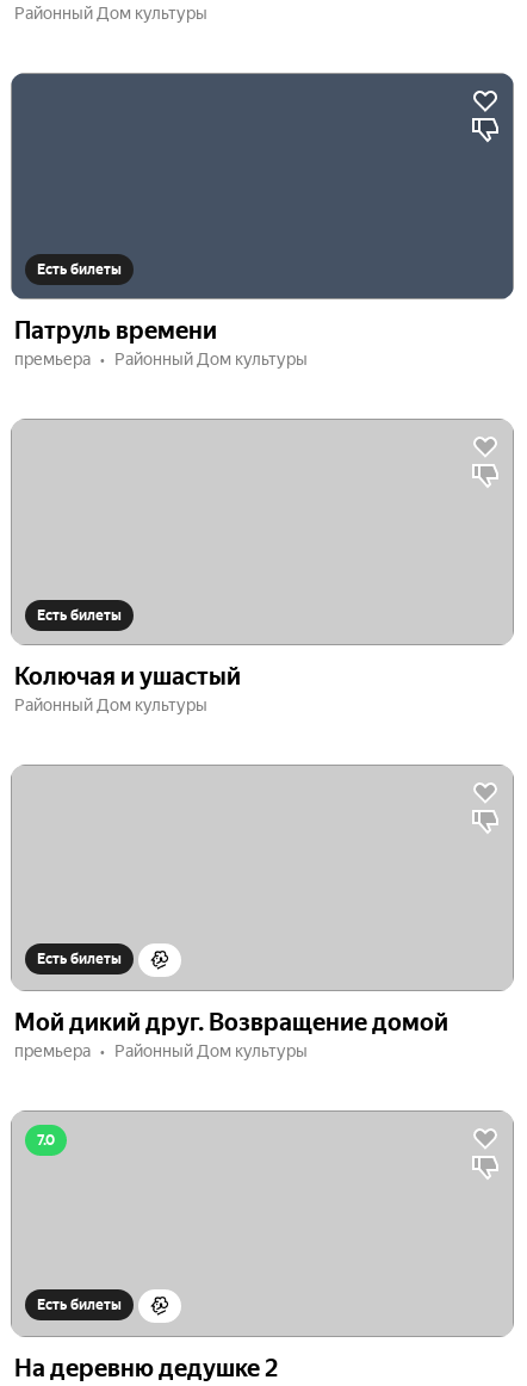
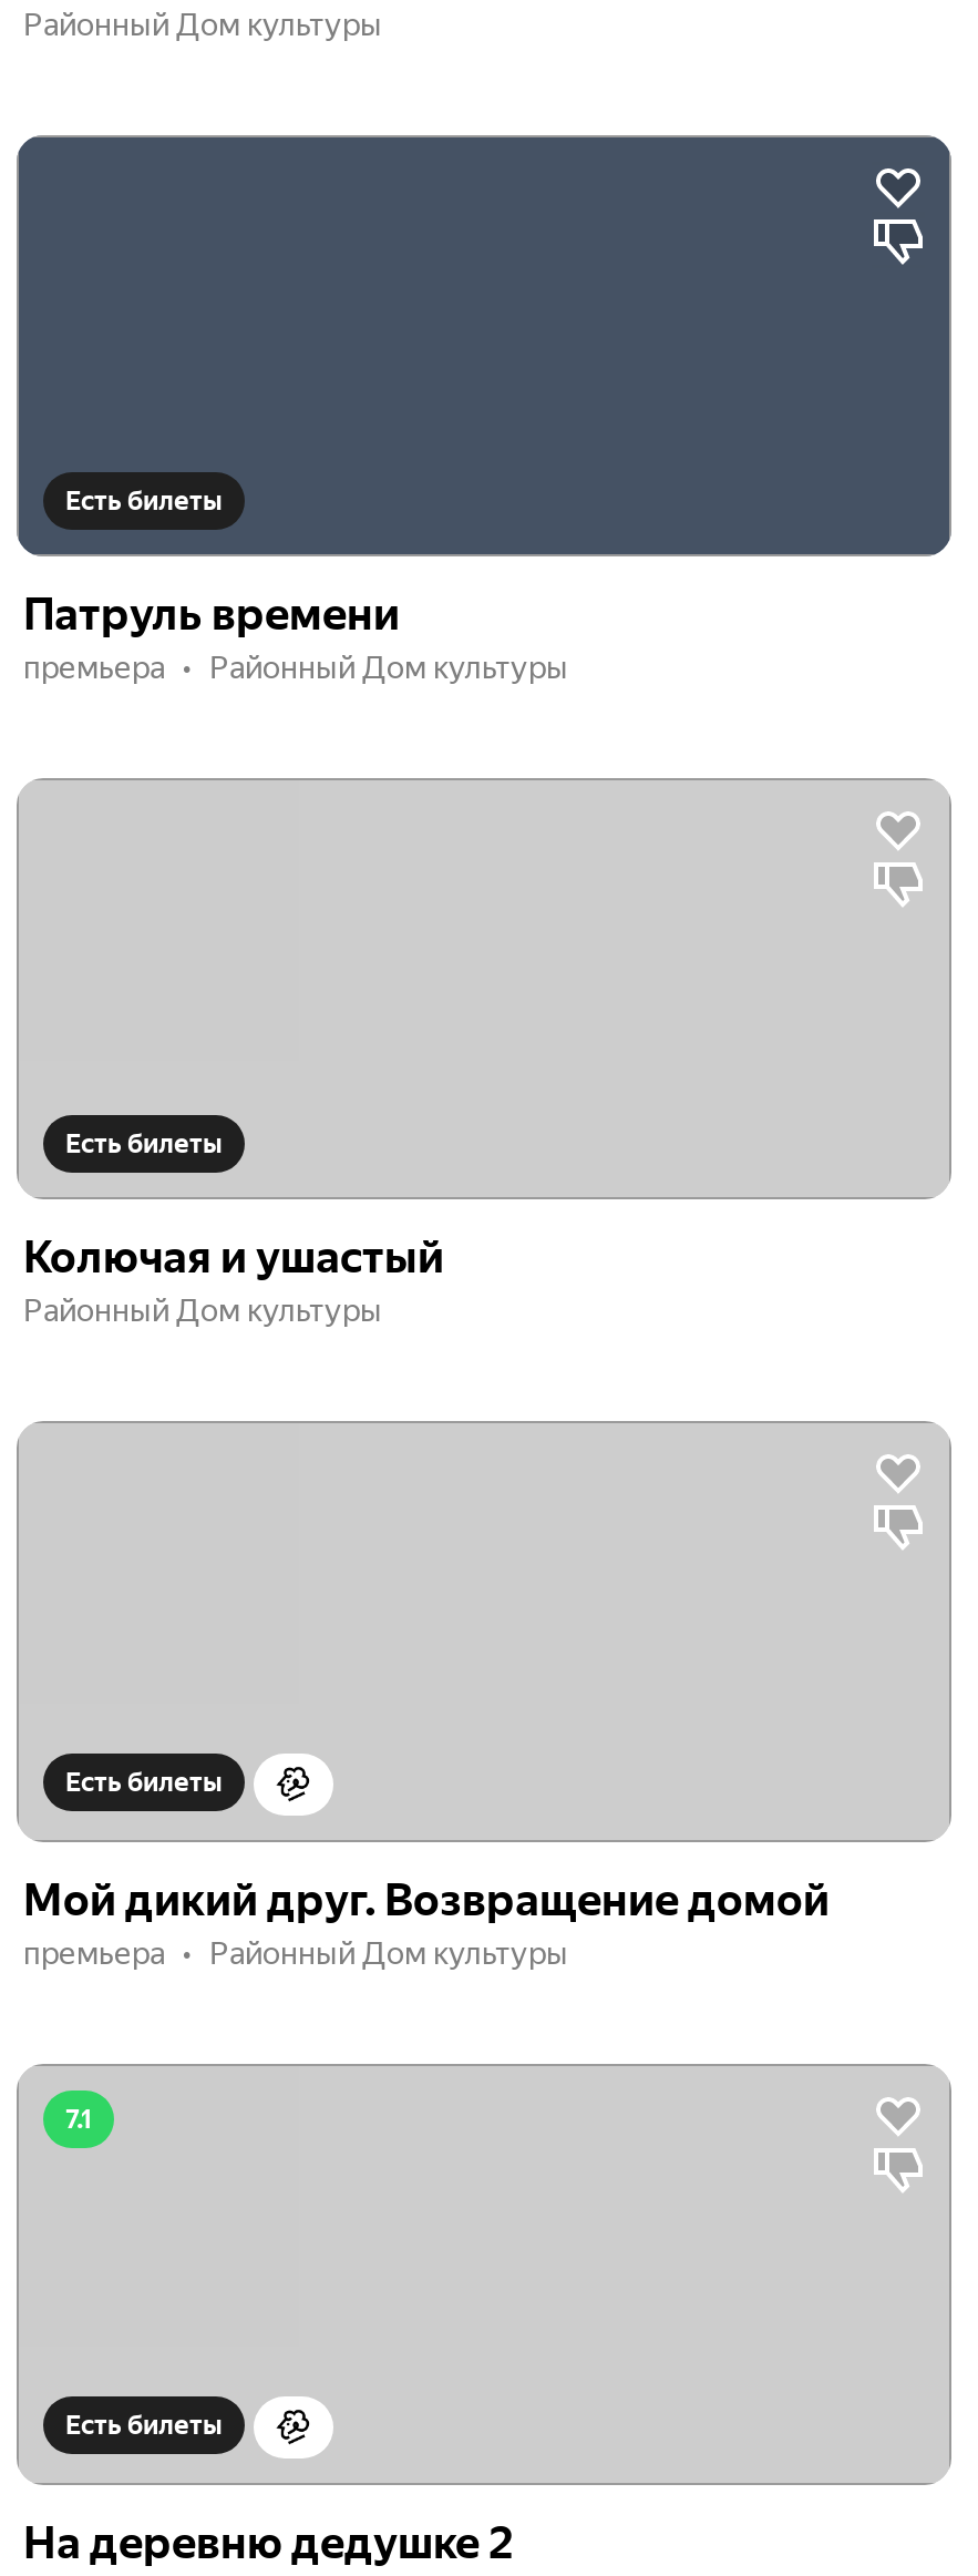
- 7.0
+ 7.1
